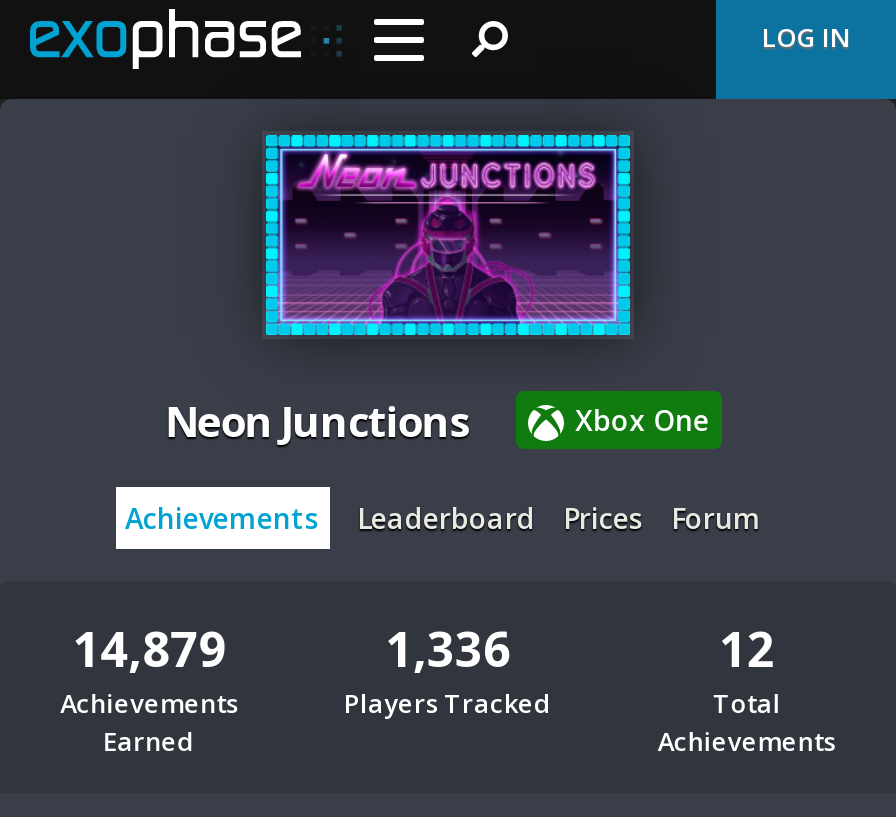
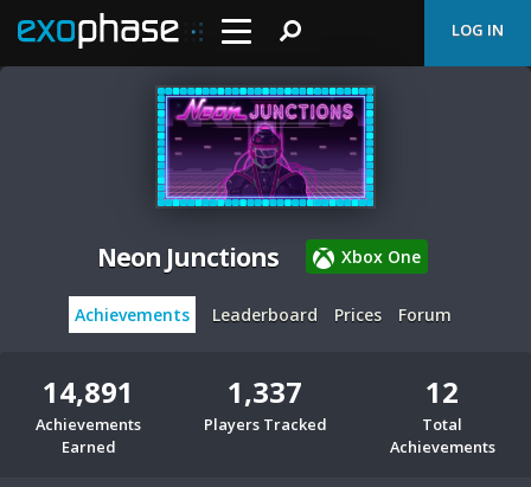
- 14,879
+ 14,891

- 1,336
+ 1,337
